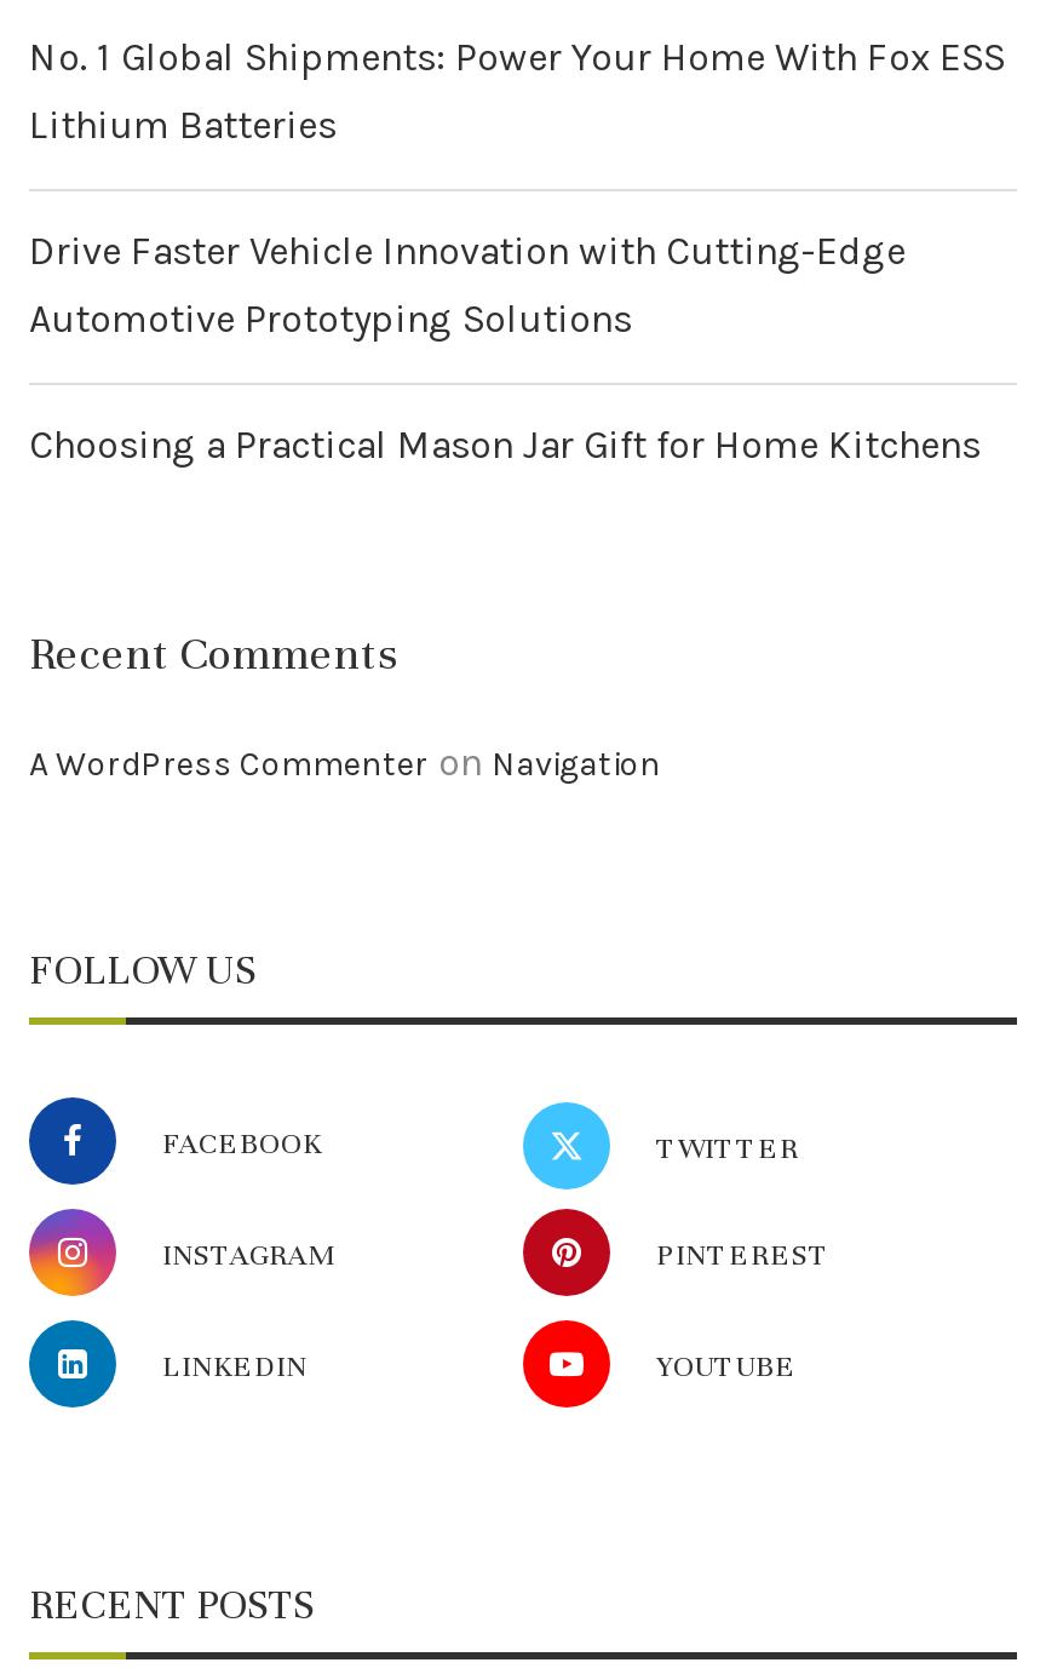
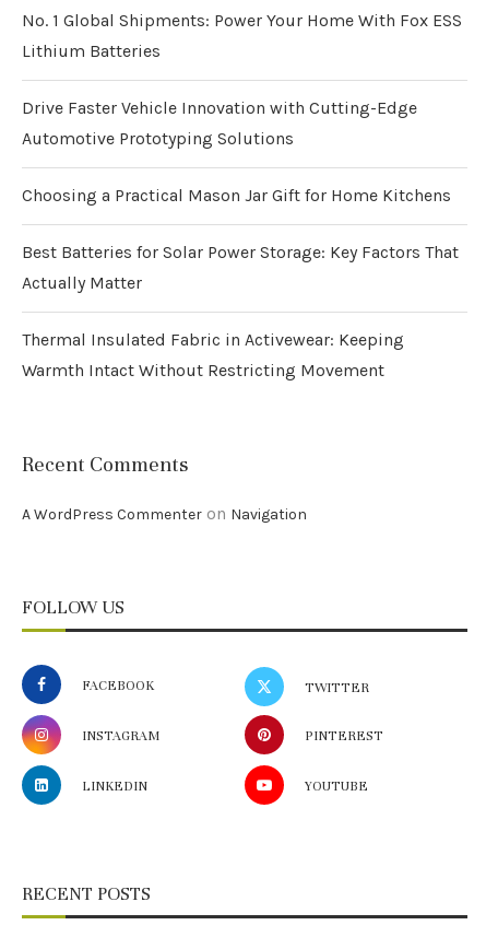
+ Best Batteries for Solar Power Storage: Key Factors That
+ Actually Matter
+ Thermal Insulated Fabric in Activewear: Keeping
+ Warmth Intact Without Restricting Movement
